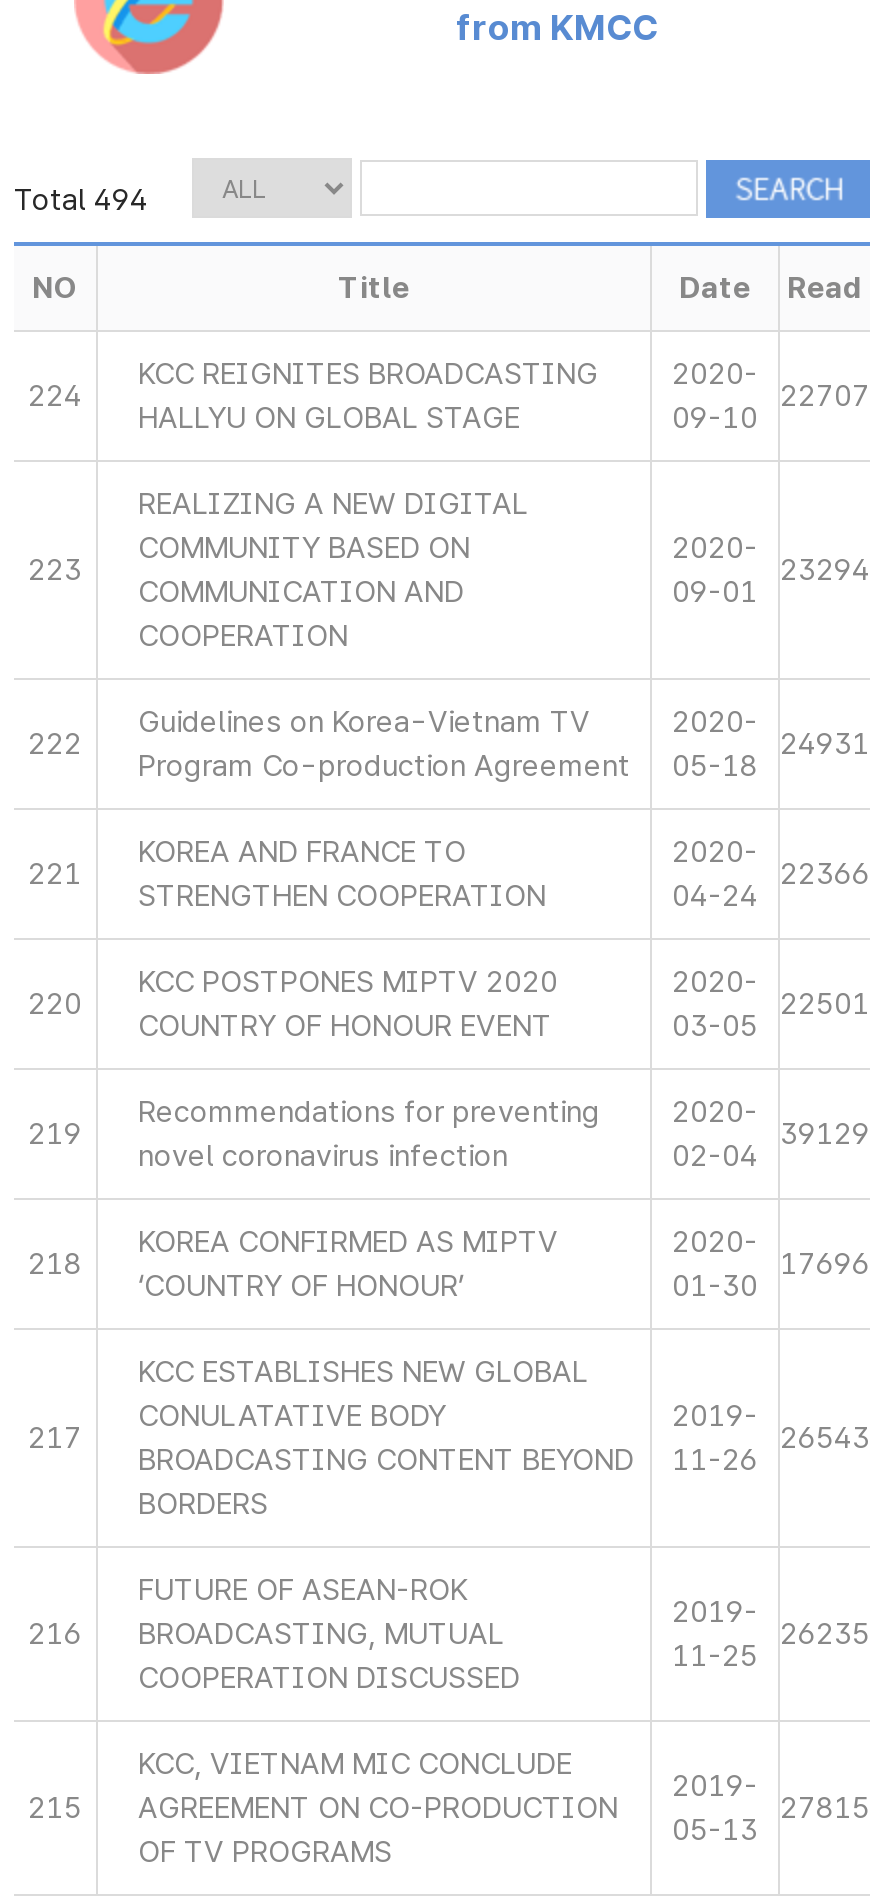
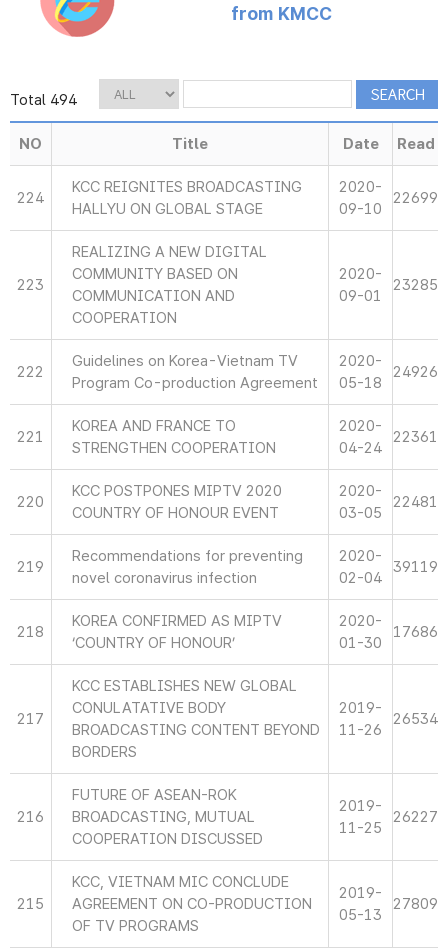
- 22707
+ 22699

- 23294
+ 23285

- 24931
+ 24926

- 22366
+ 22361

- 22501
+ 22481

- 39129
+ 39119

- 17696
+ 17686

- 26543
+ 26534

- 26235
+ 26227

- 27815
+ 27809
